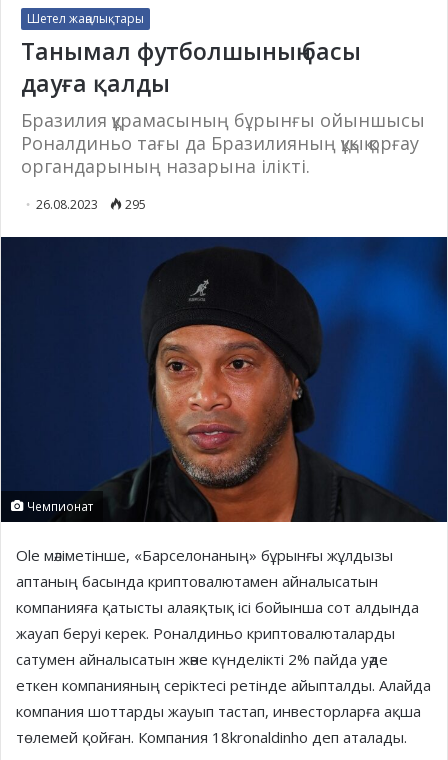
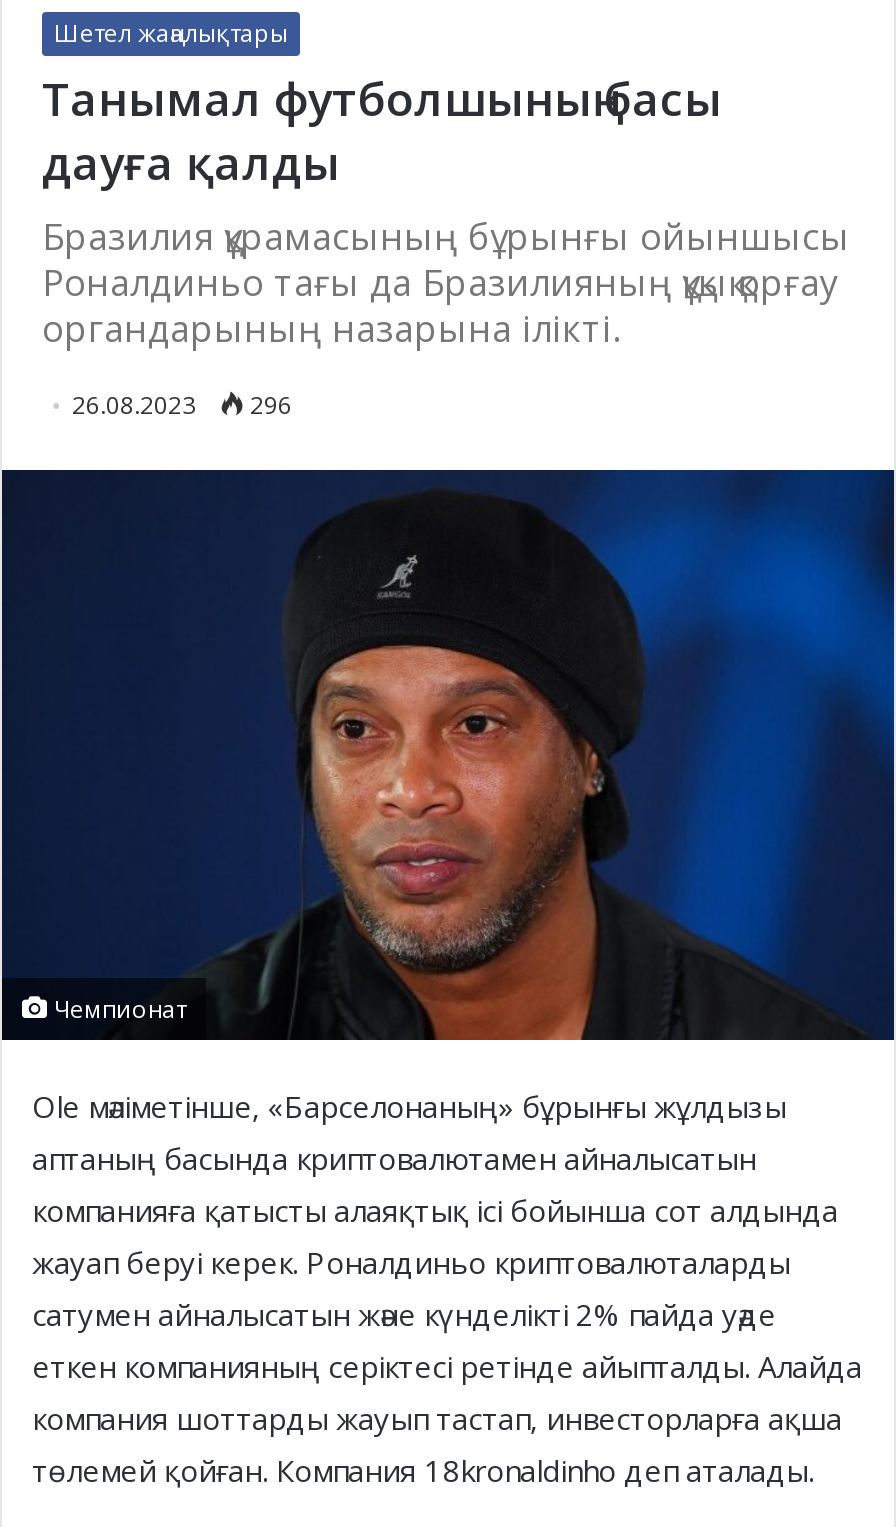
- 26.08.2023 295
+ 26.08.2023 296
